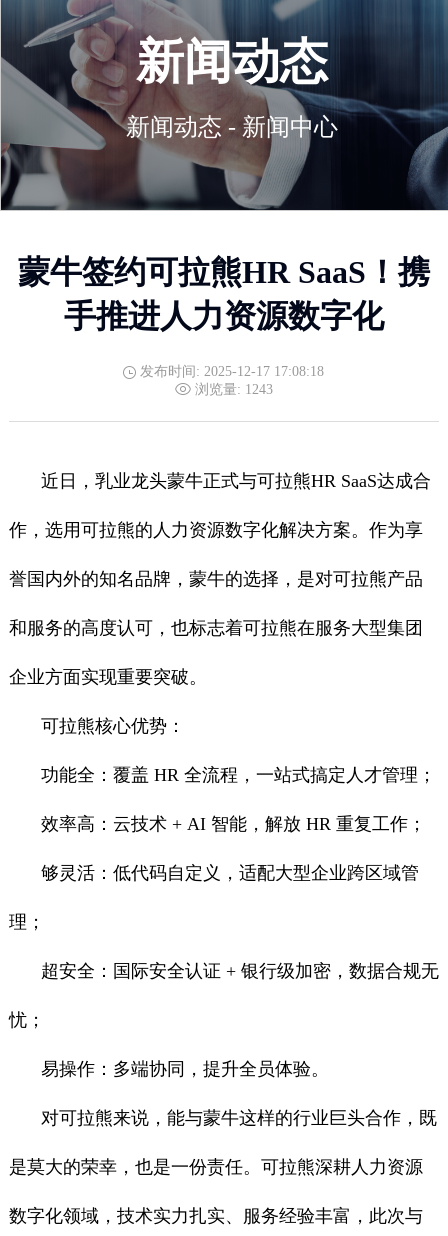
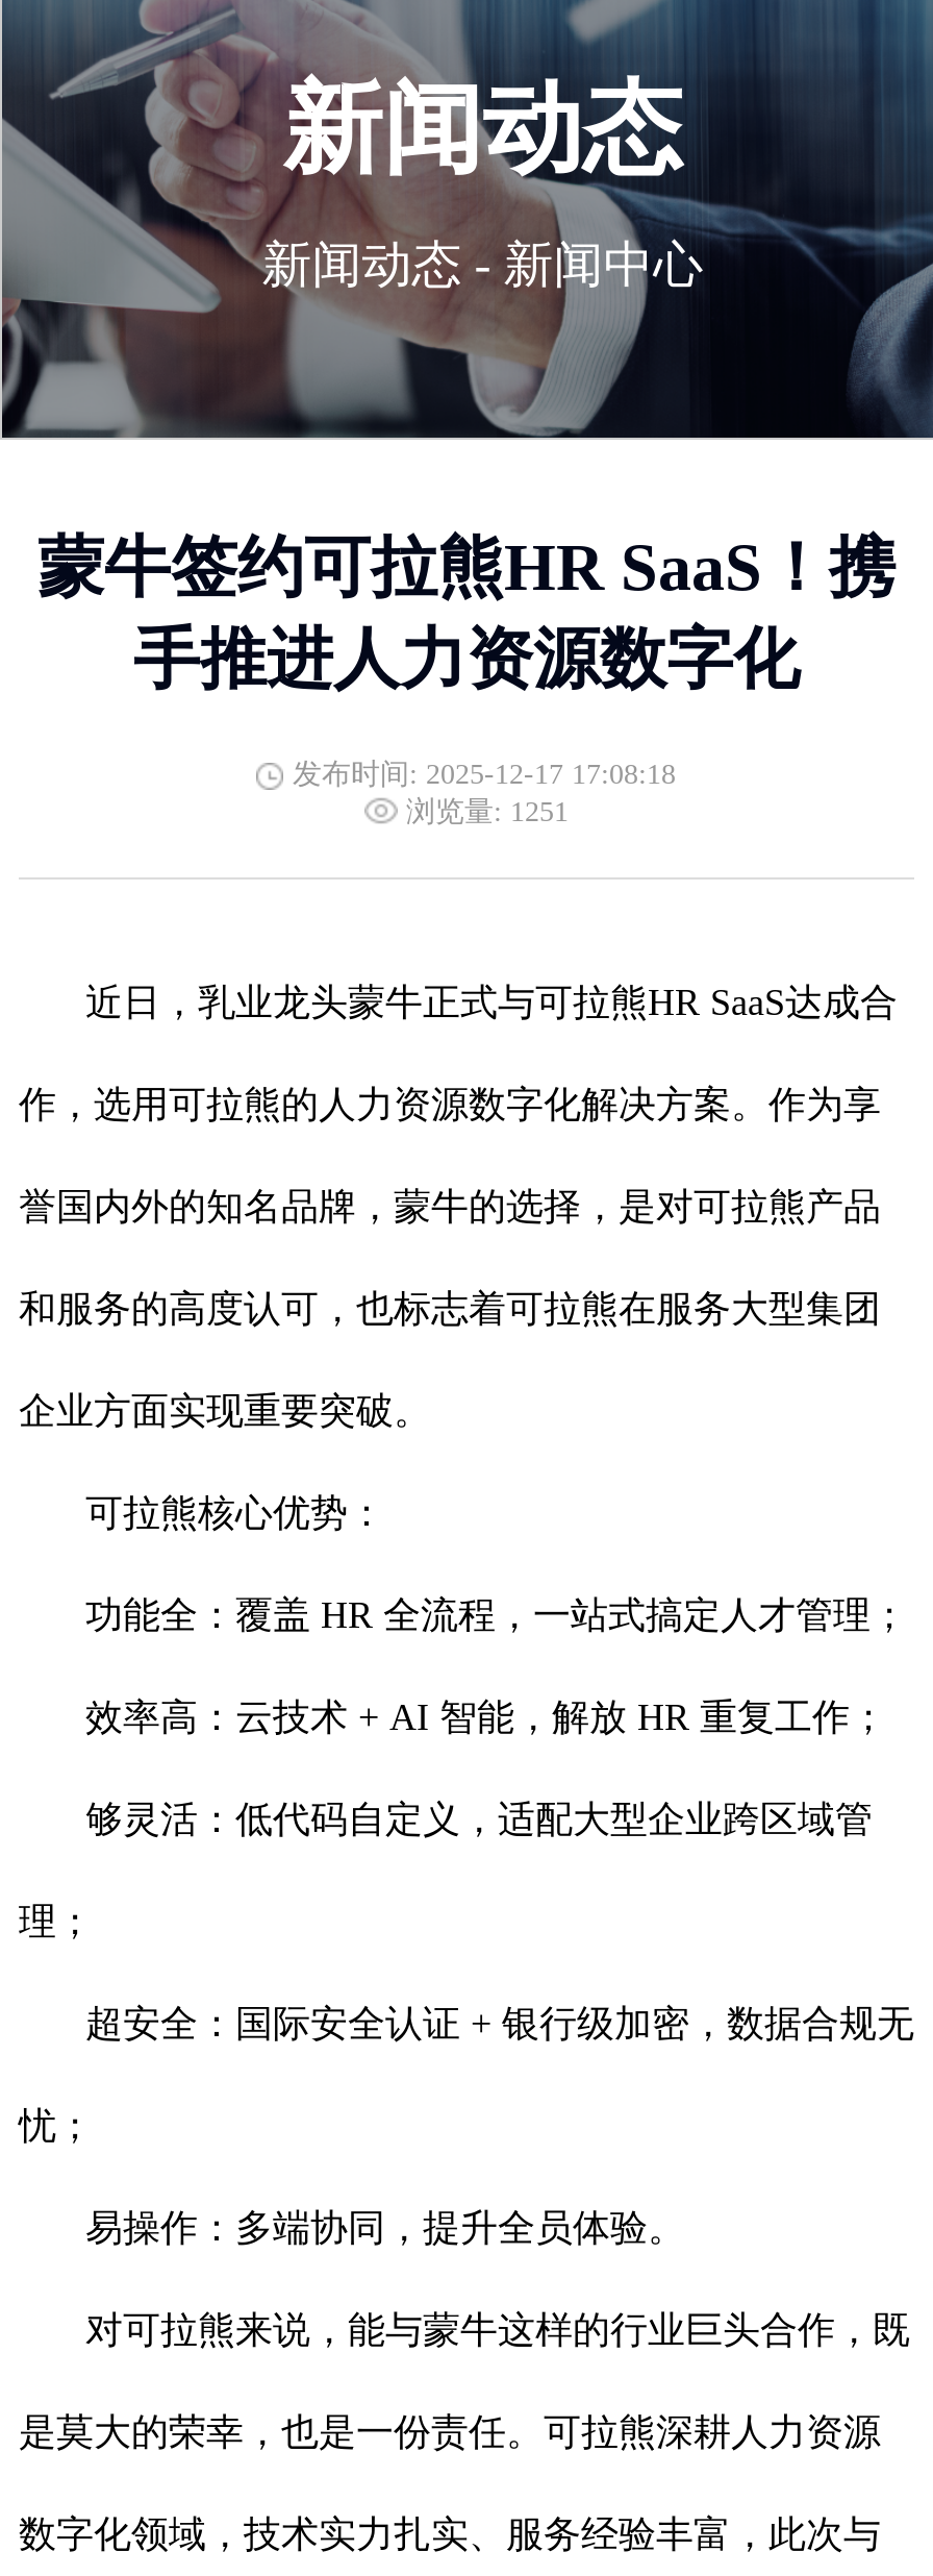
- 浏览量: 1243
+ 浏览量: 1251
